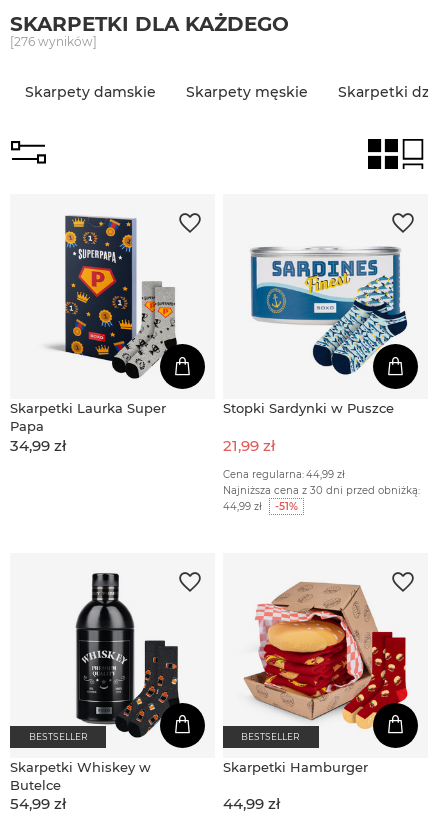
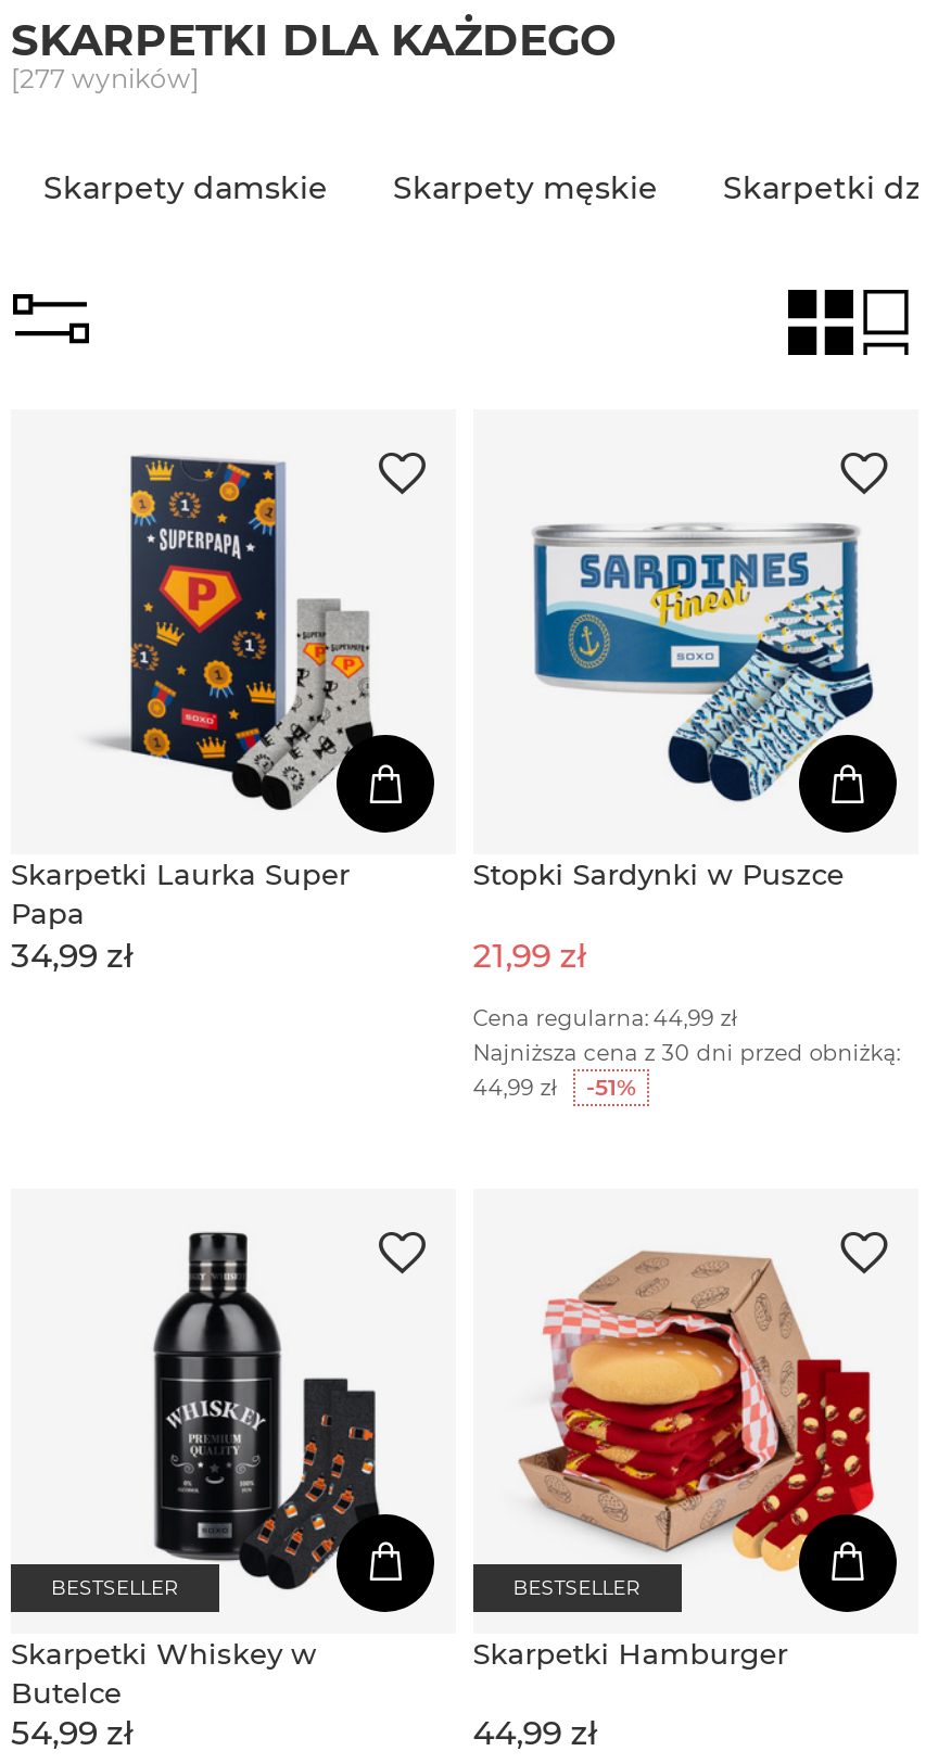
- [276 wyników]
+ [277 wyników]
